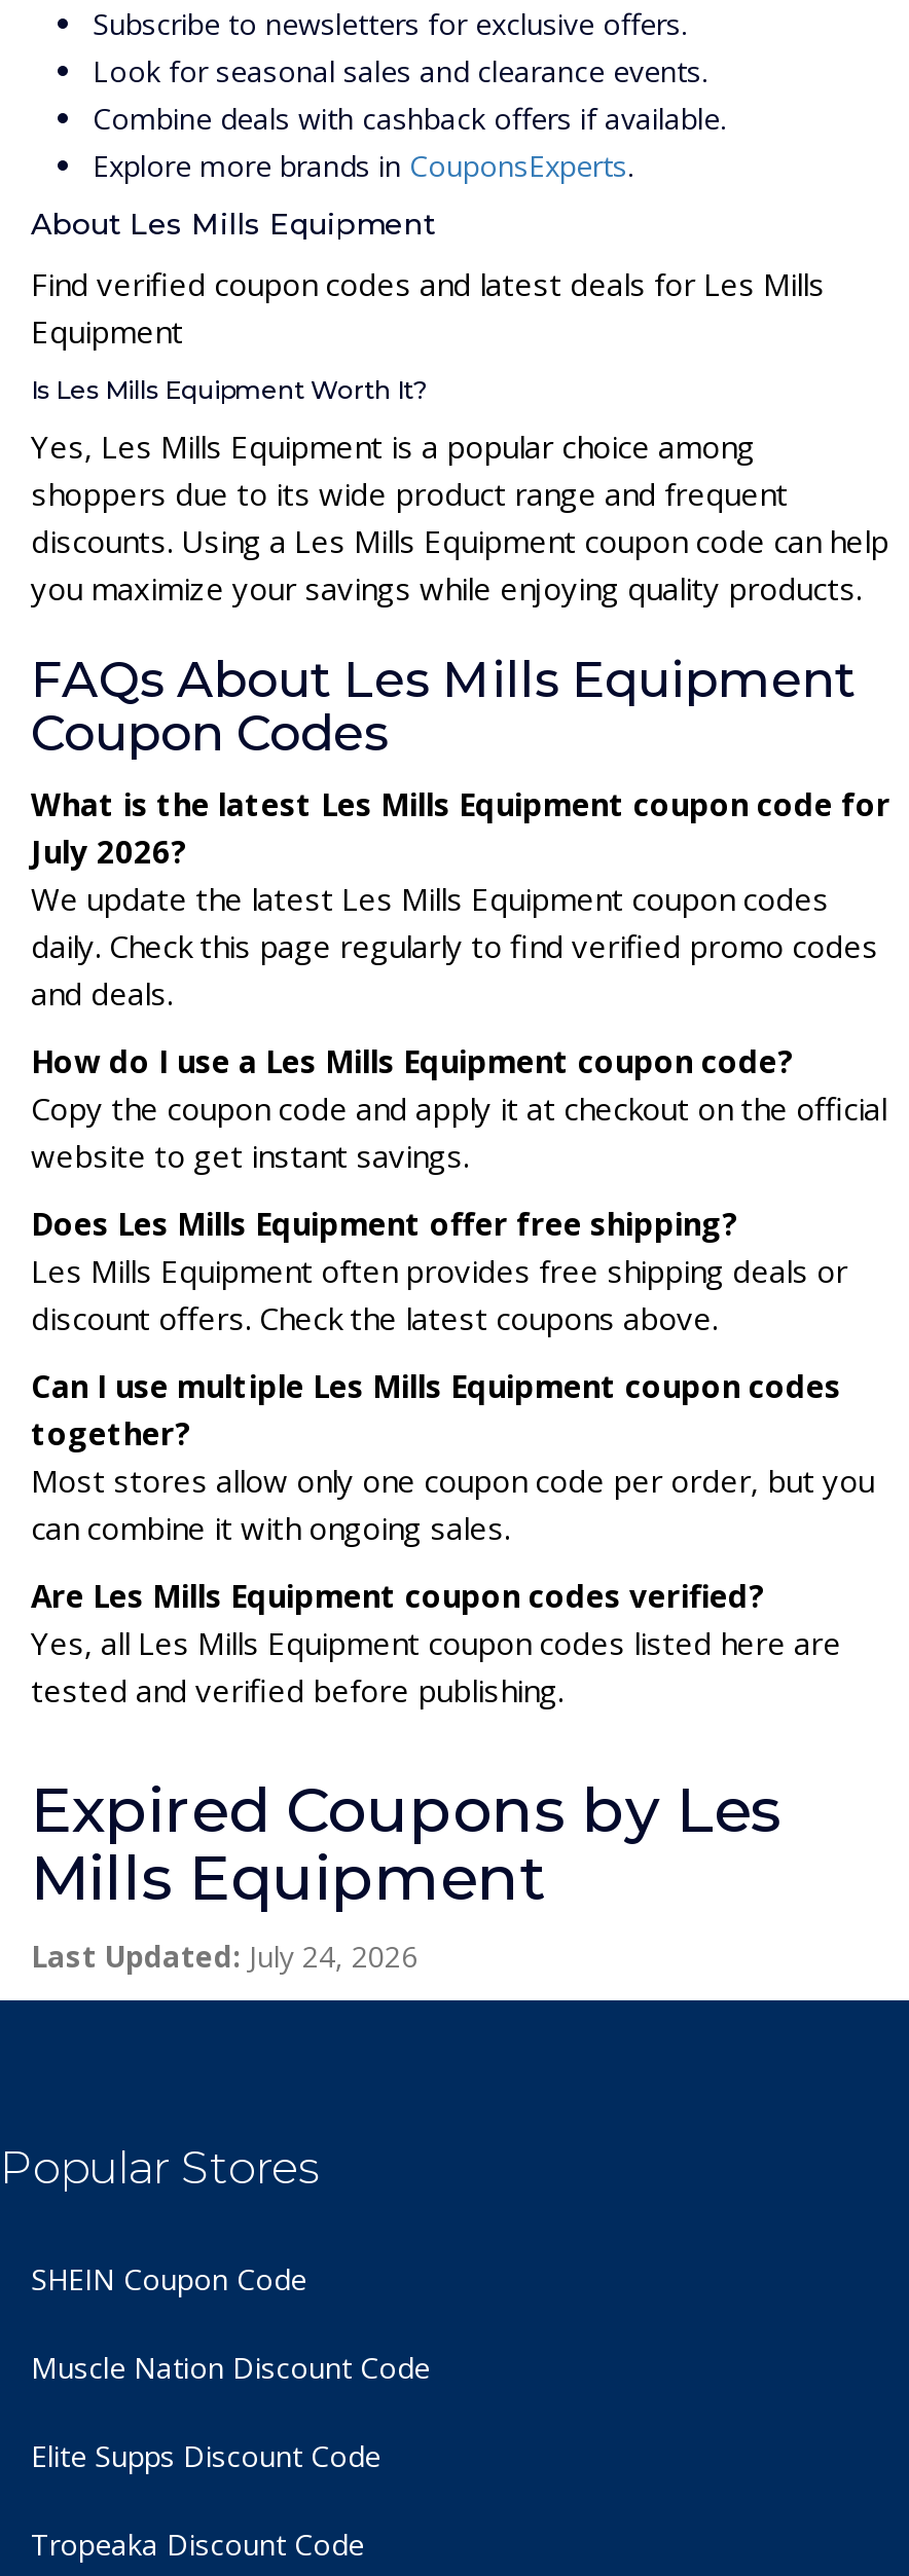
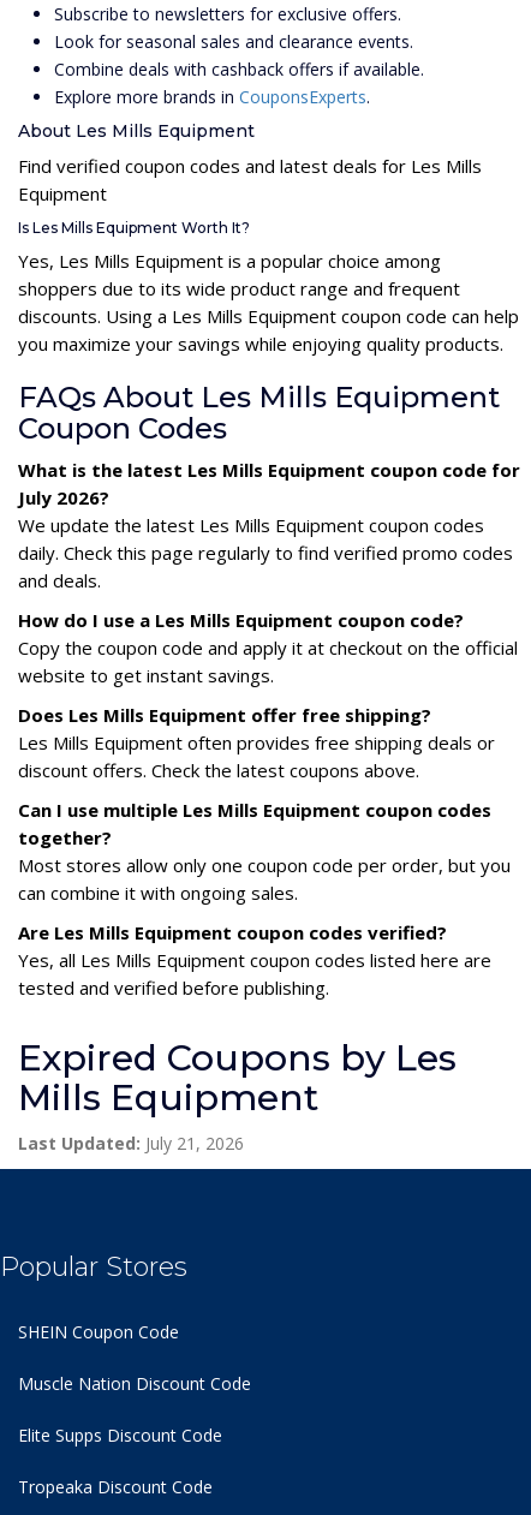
- Last Updated: July 24, 2026
+ Last Updated: July 21, 2026
